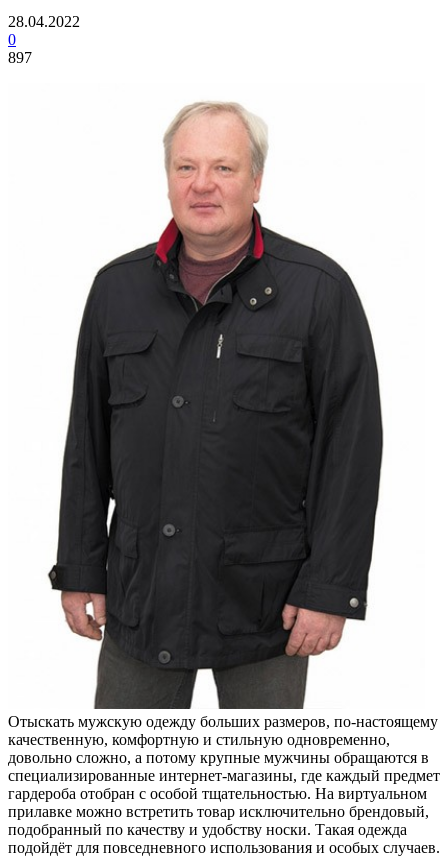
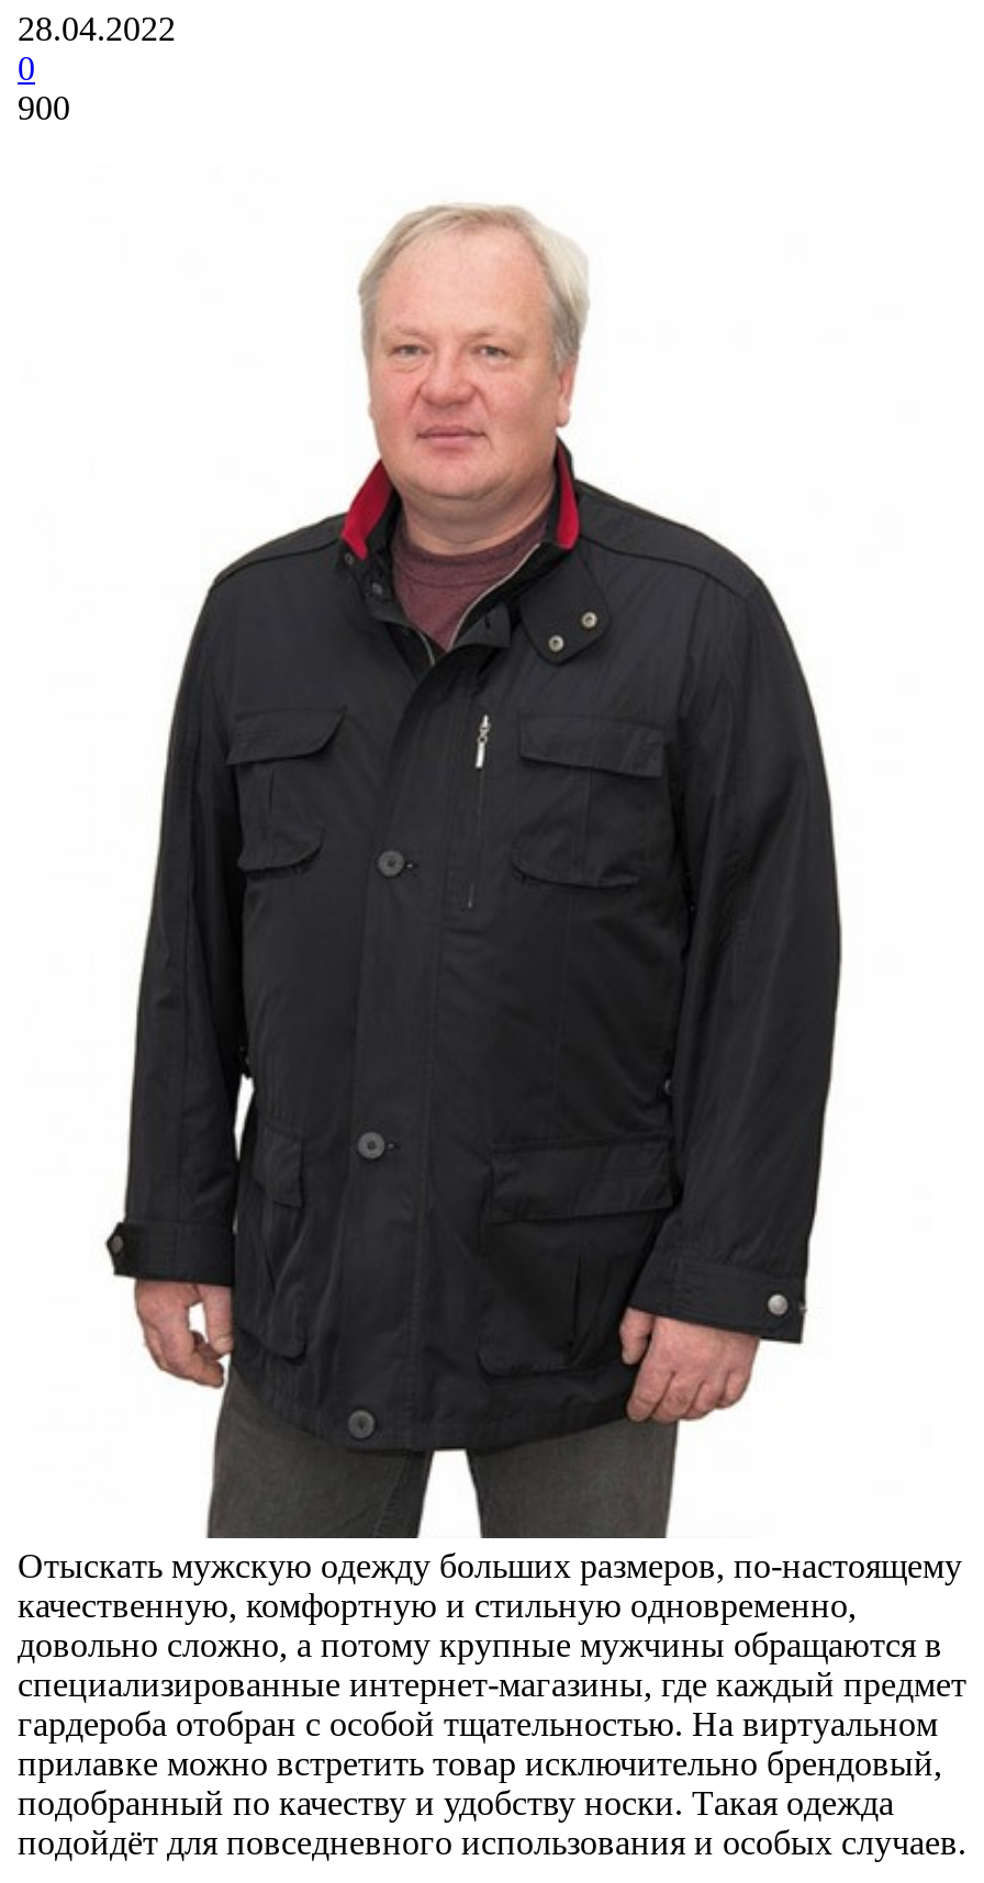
- 897
+ 900
